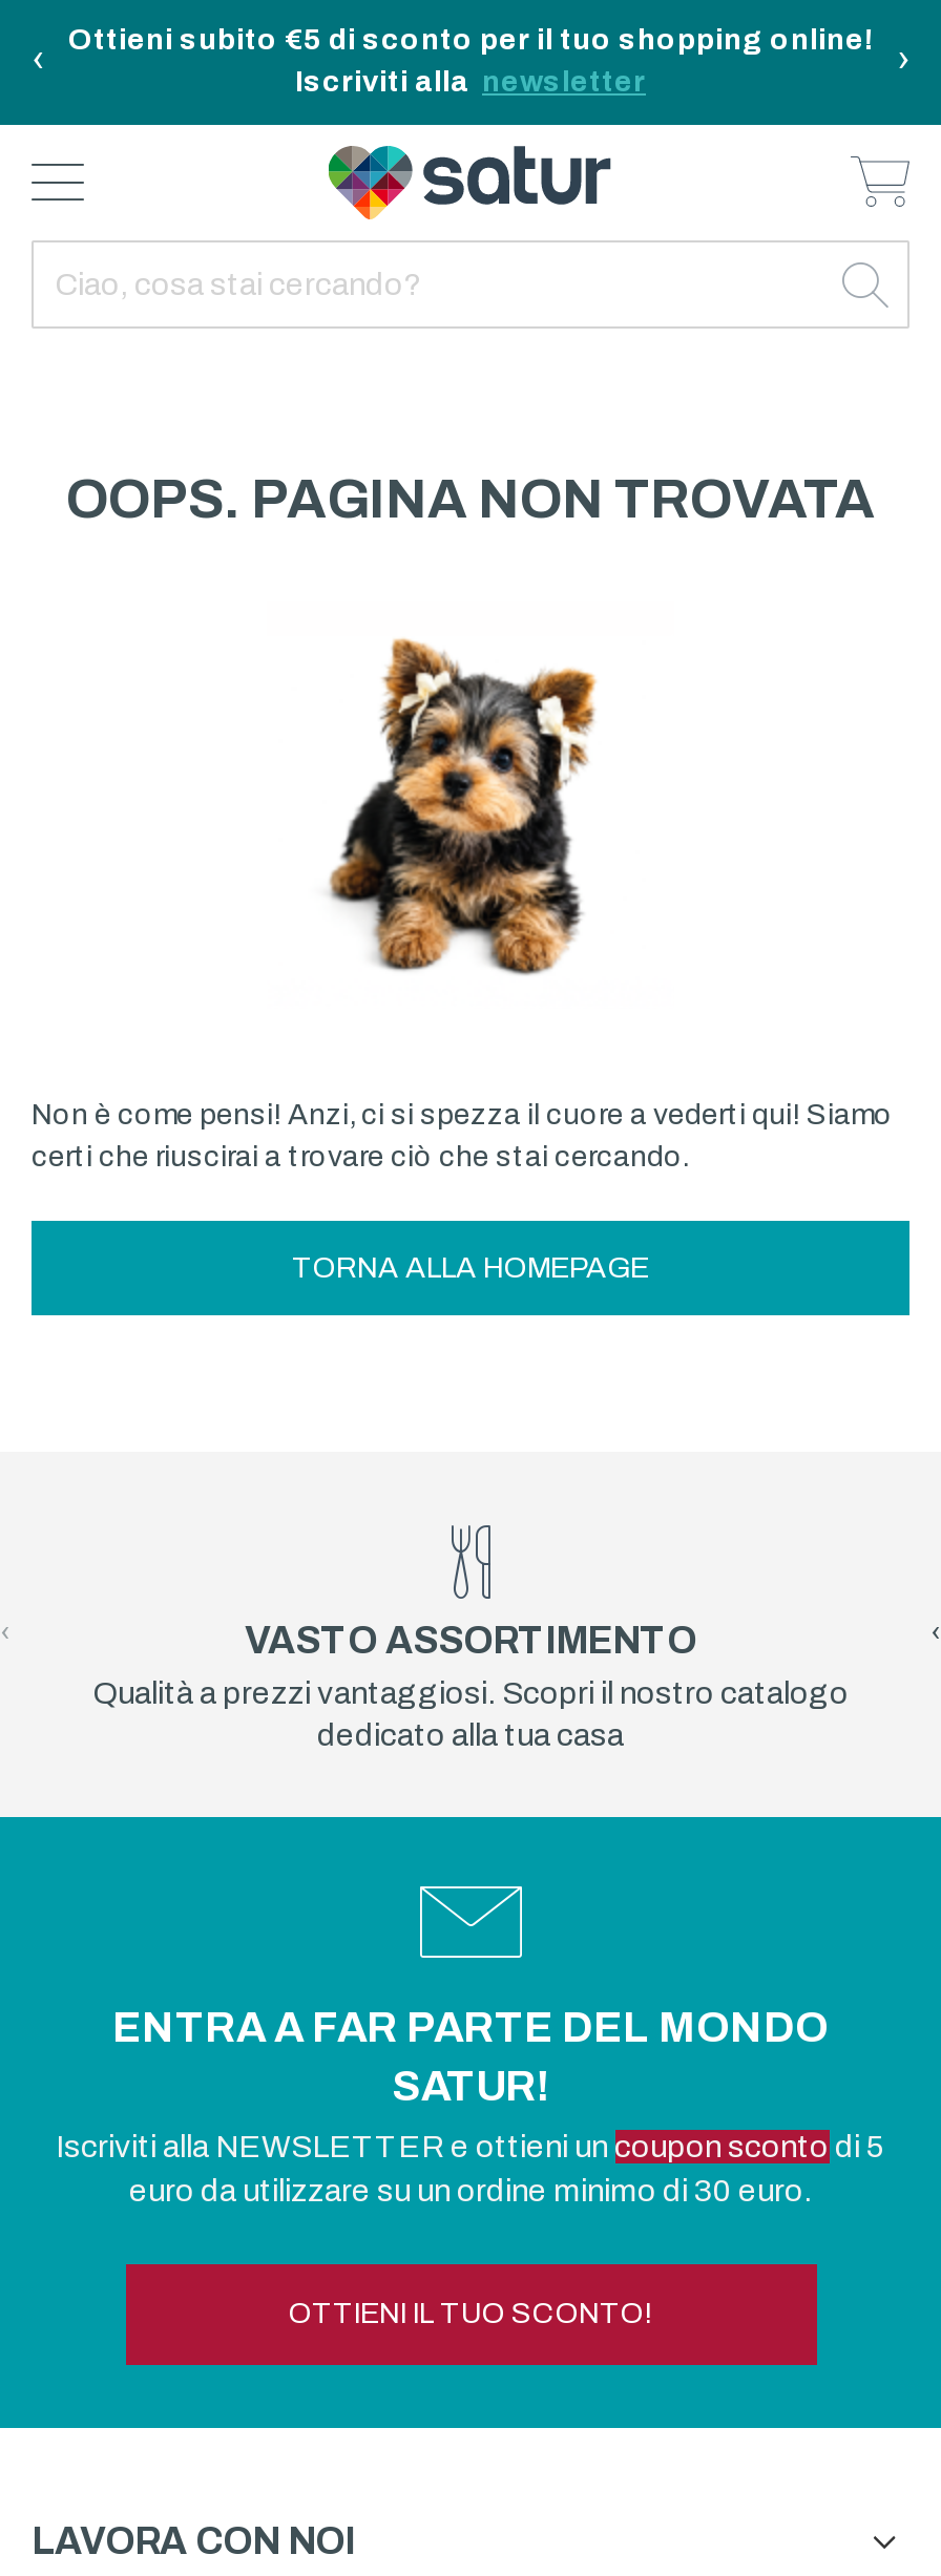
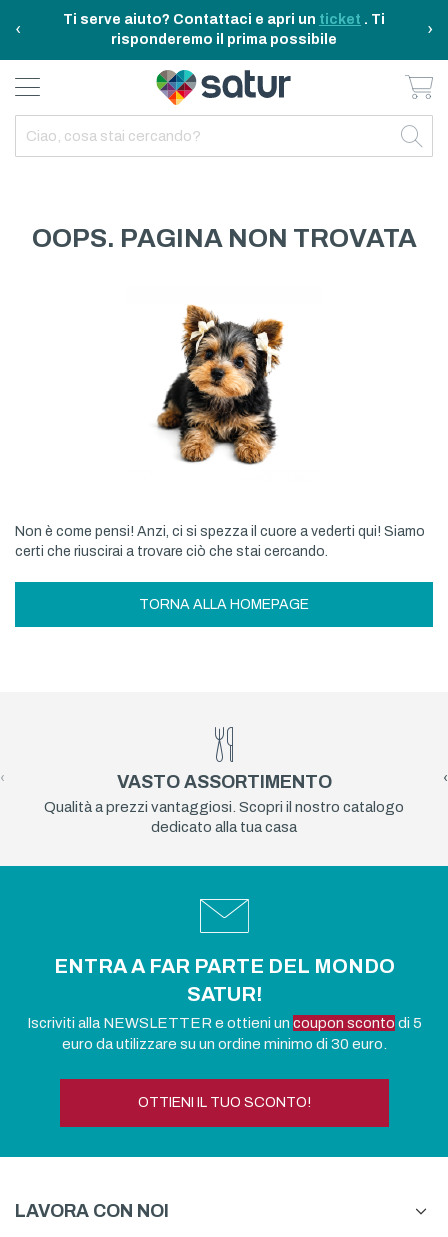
- Ottieni subito €5 di sconto per il tuo shopping online!
- Iscriviti alla newsletter
+ Ti serve aiuto? Contattaci e apri un ticket. Ti
+ risponderemo il prima possibile
